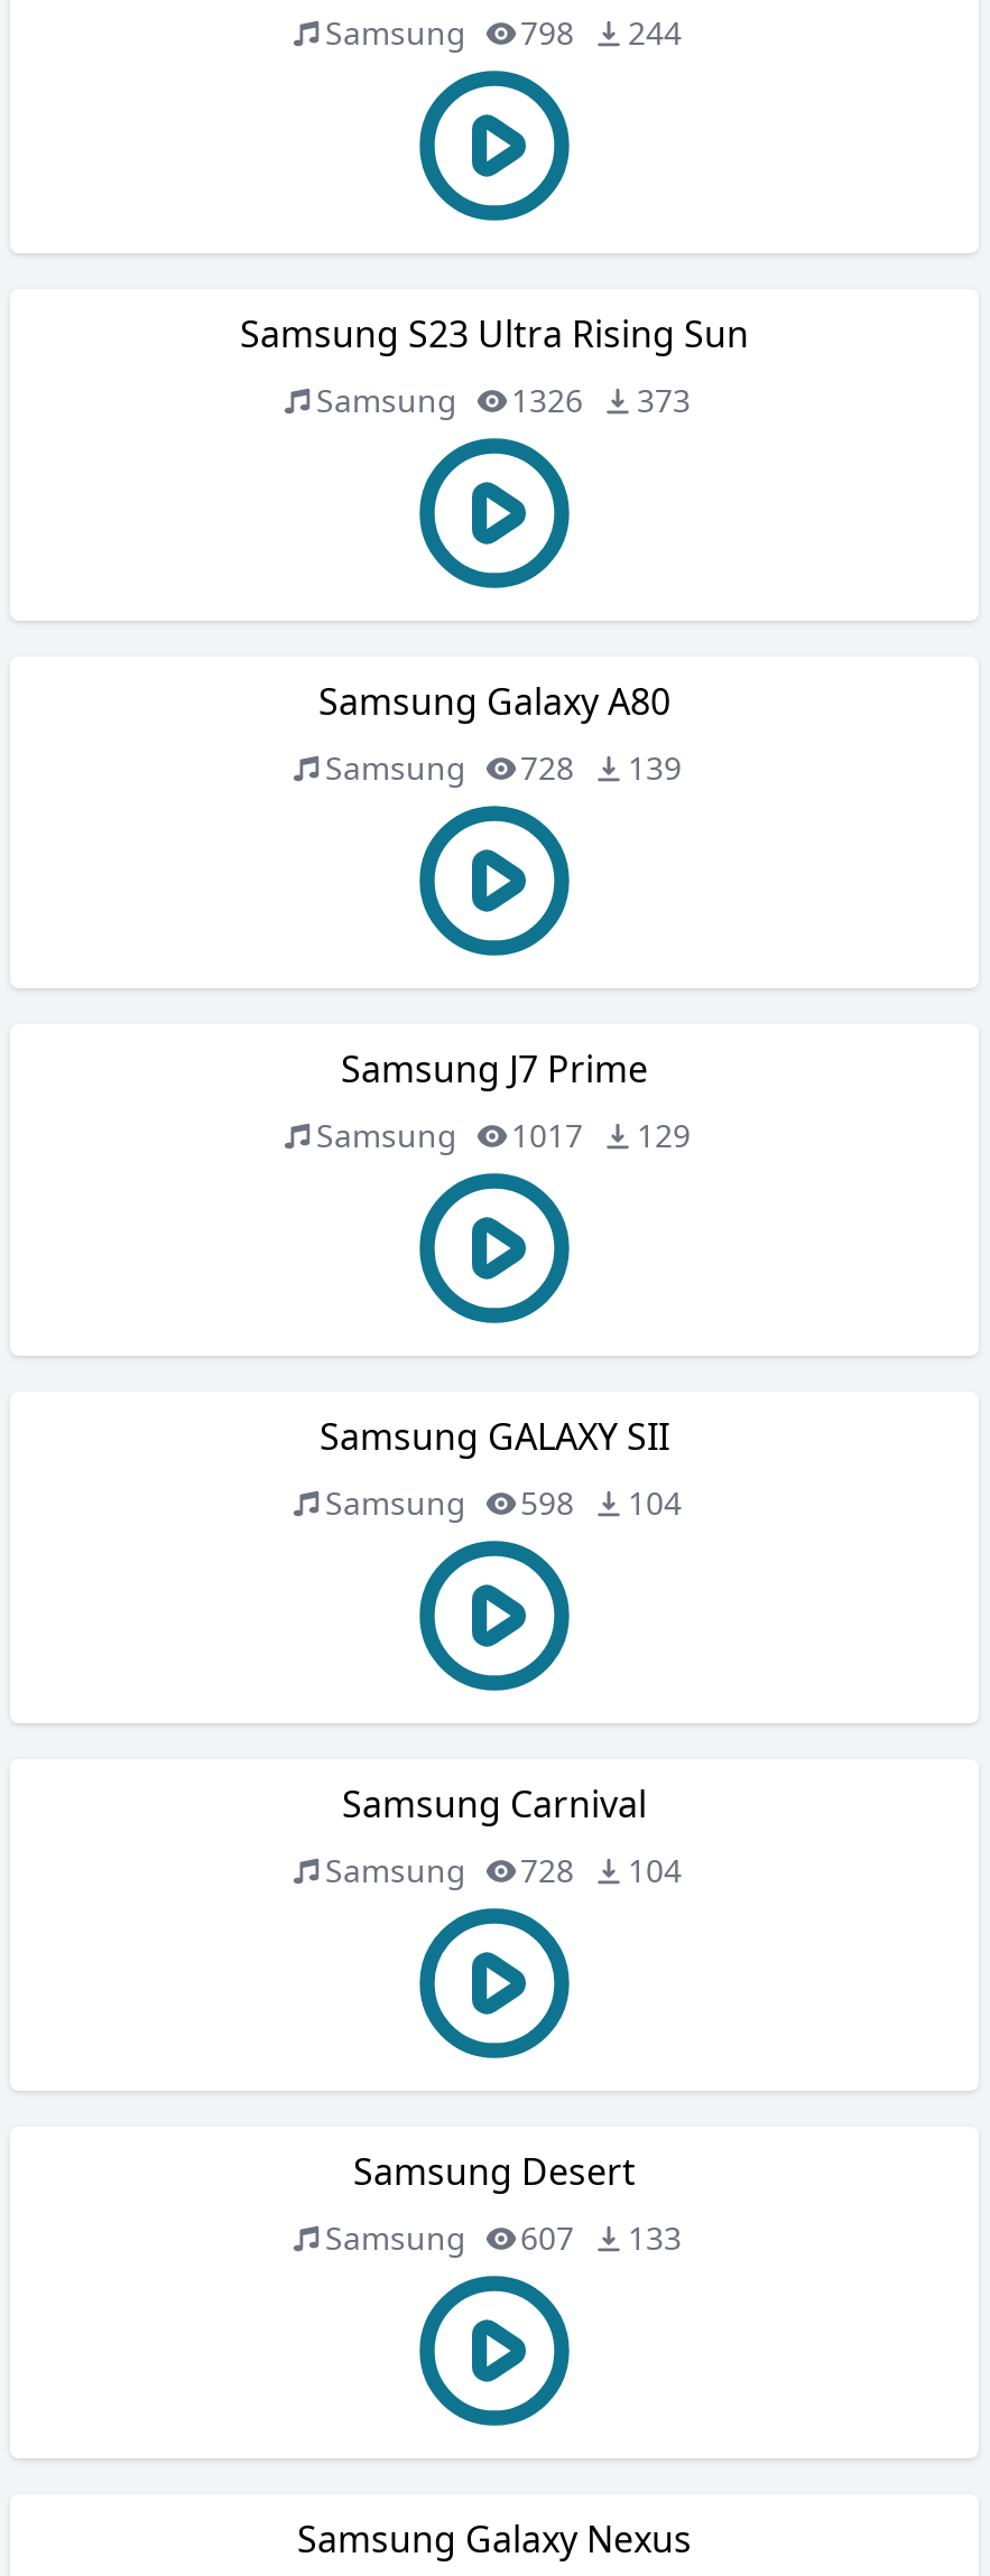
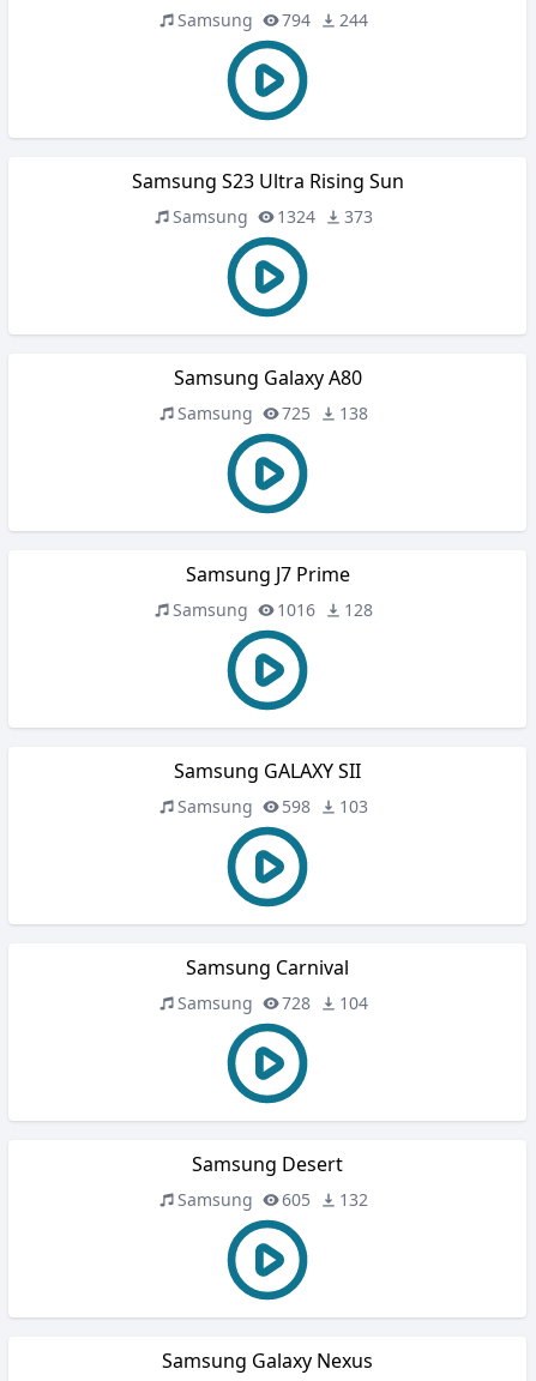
- Samsung 798 244
+ Samsung 794 244

- Samsung 1326 373
+ Samsung 1324 373

- 728
+ 725

- 139
+ 138

- 1017
+ 1016

- 129
+ 128

- Samsung 598 104
+ Samsung 598 103

- 607
+ 605

- 133
+ 132
